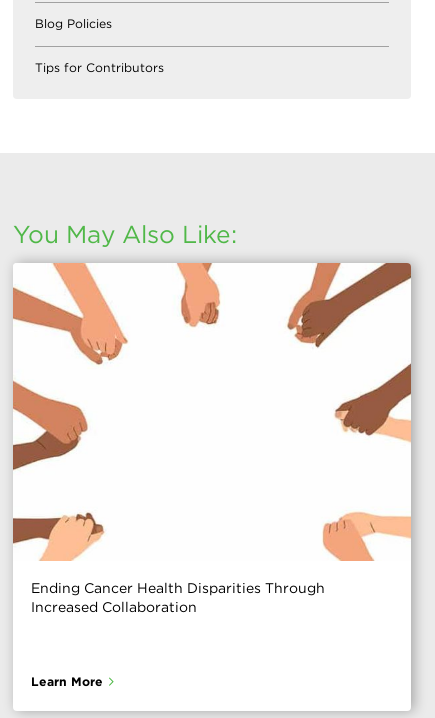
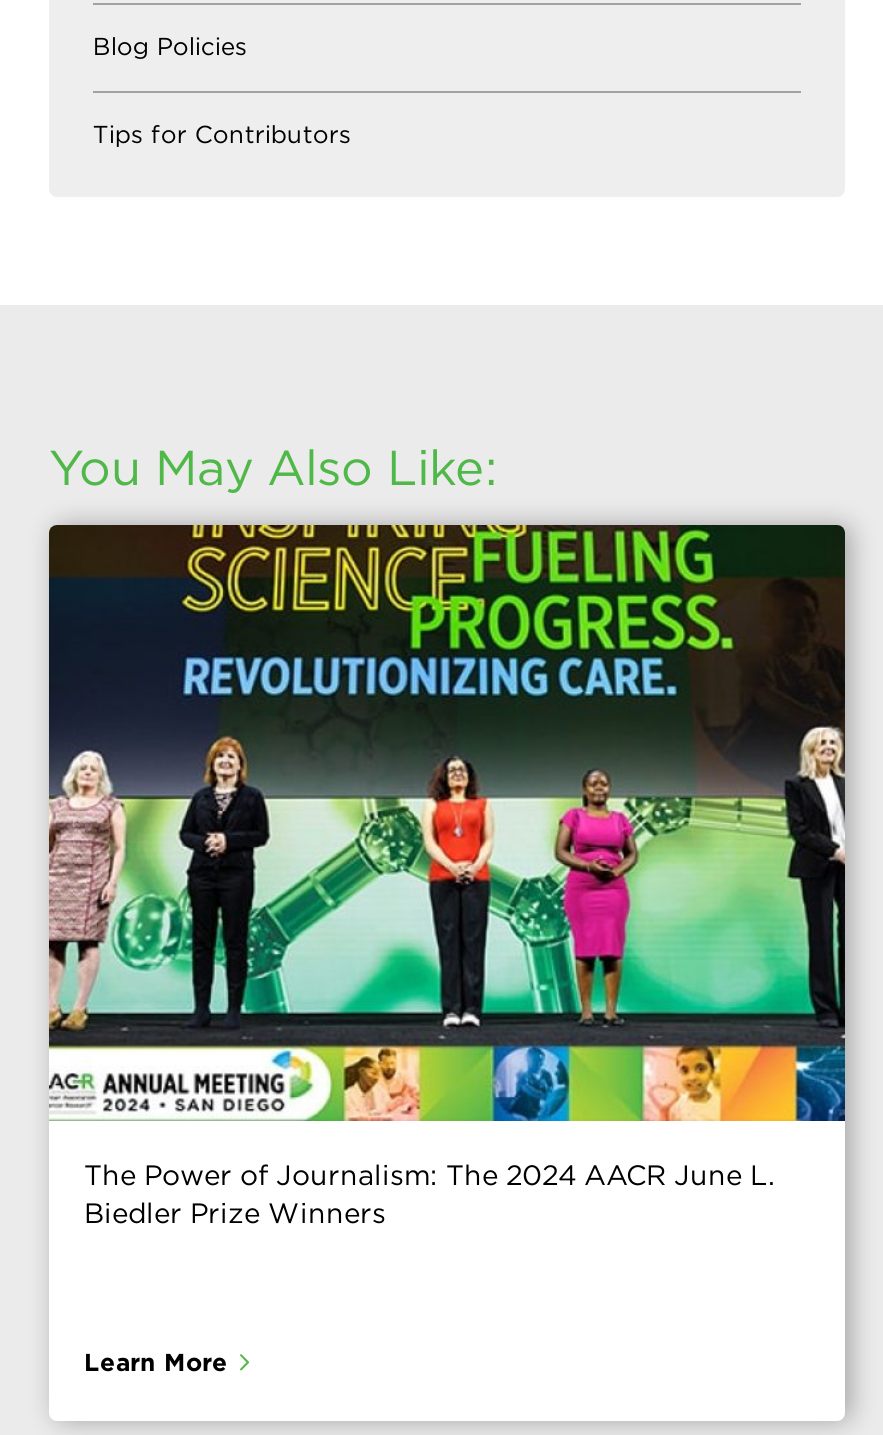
- [image]
- Ending Cancer Health Disparities Through
- Increased Collaboration
+ [image]
+ The Power of Journalism: The 2024 AACR June L.
+ Biedler Prize Winners
